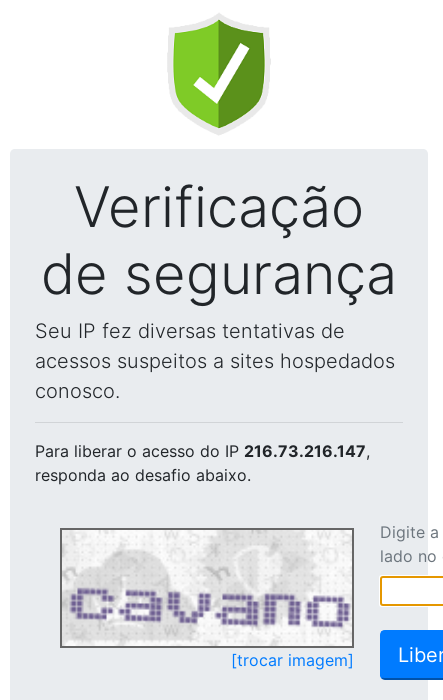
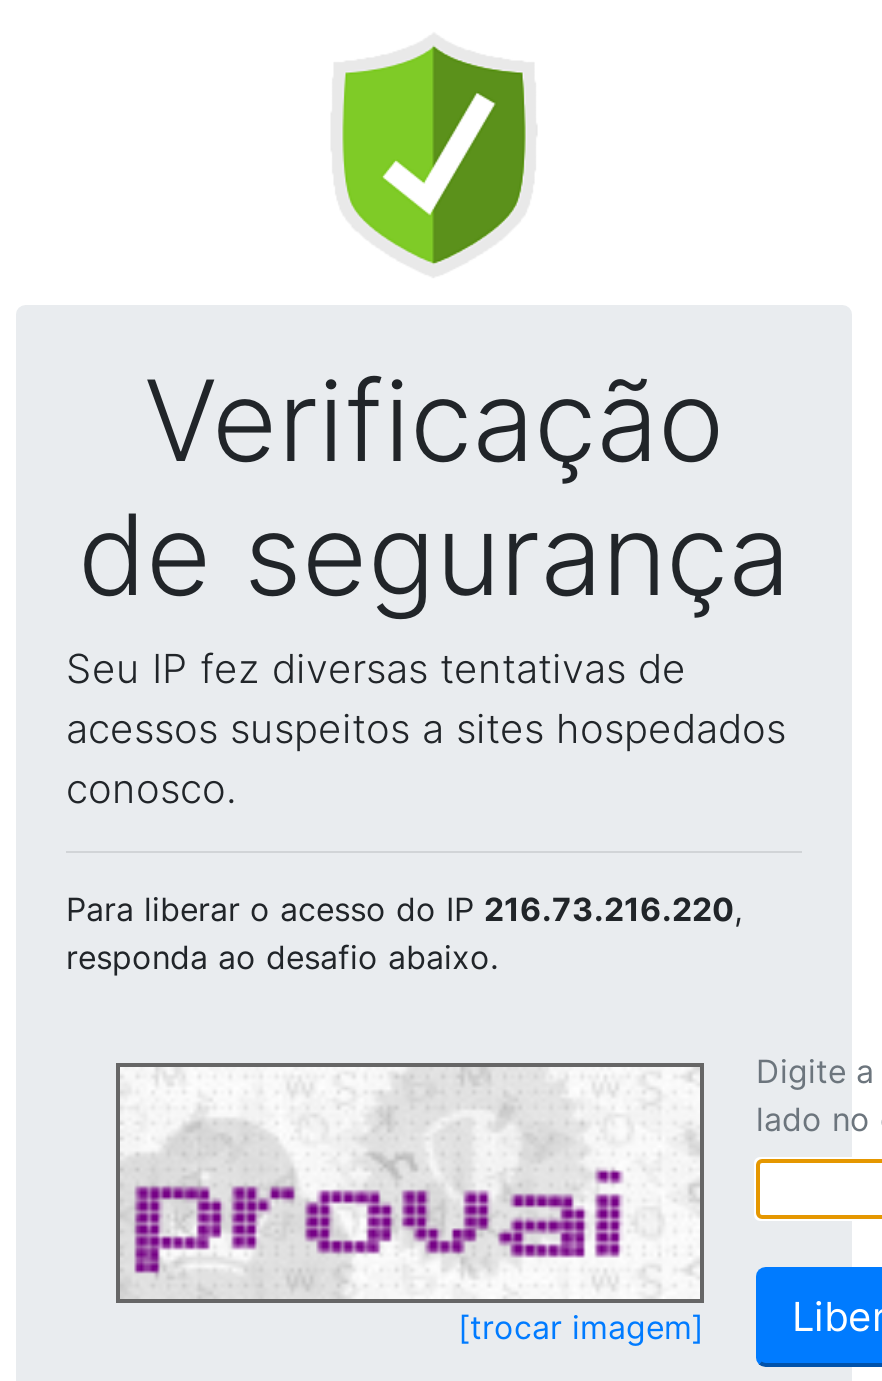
- Para liberar o acesso do IP 216.73.216.147,
+ Para liberar o acesso do IP 216.73.216.220,

- [image]
+ [image]
